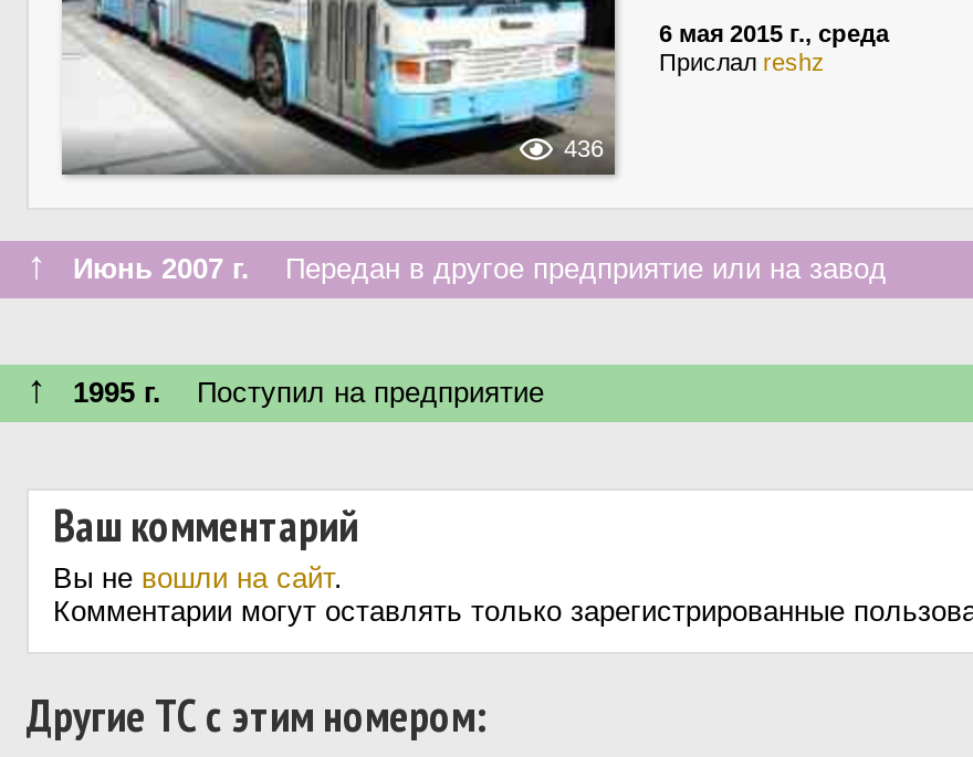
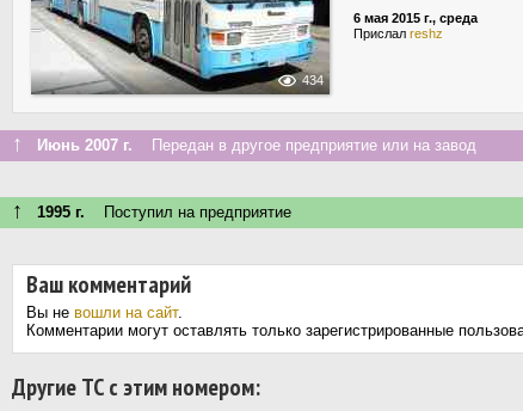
- 436
+ 434
